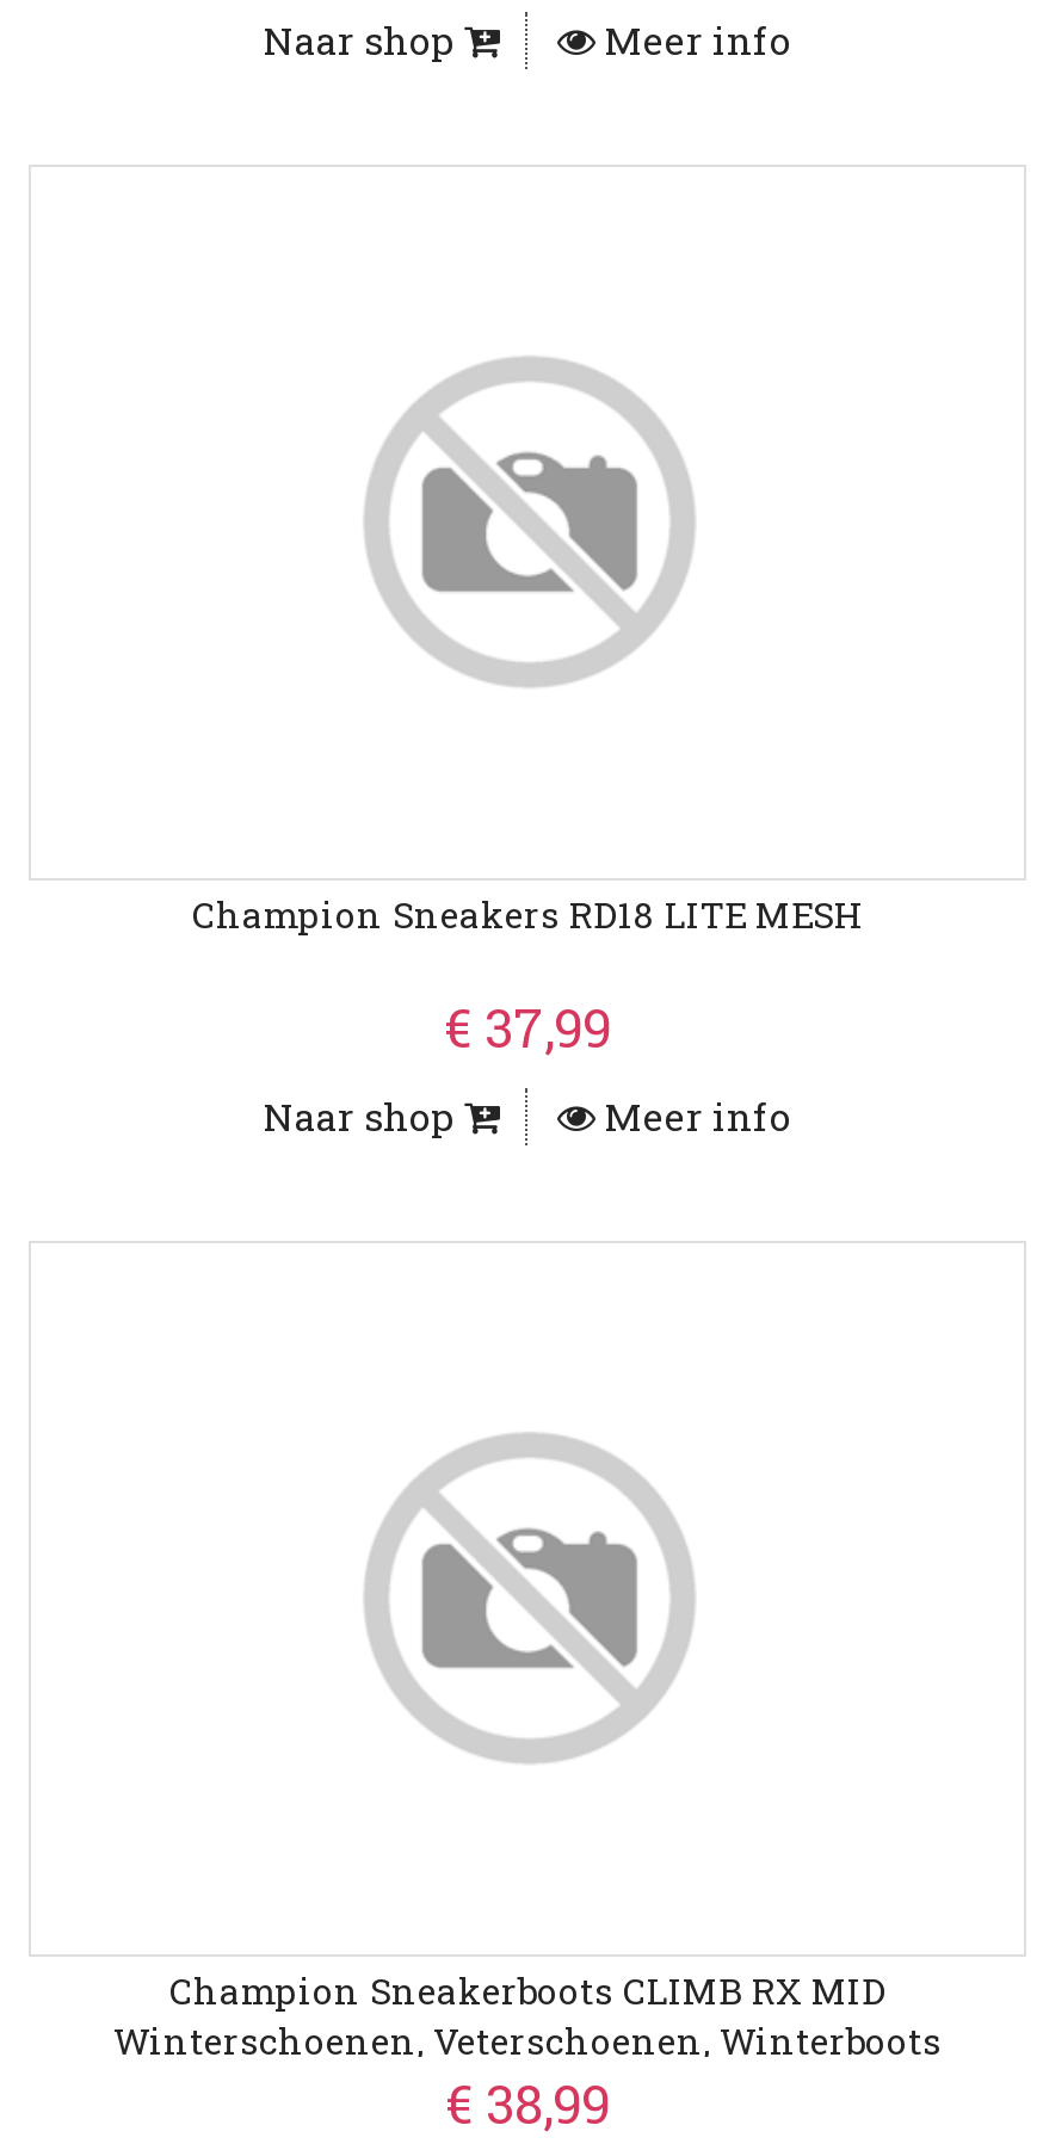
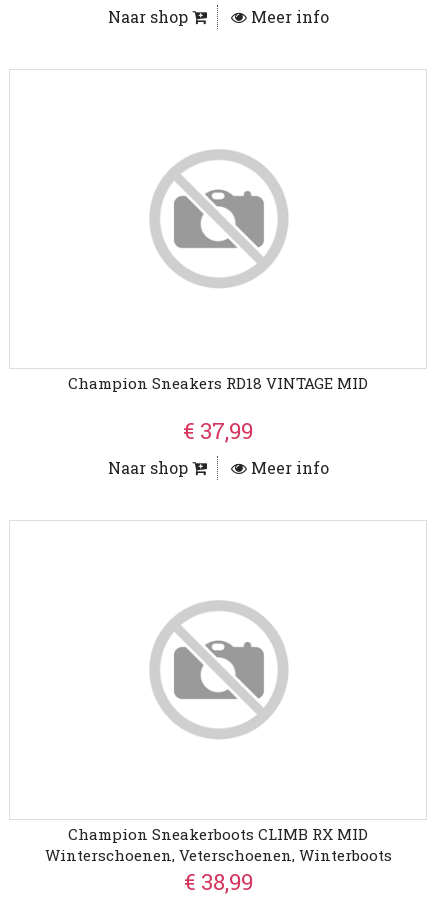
- Champion Sneakers RD18 LITE MESH
+ Champion Sneakers RD18 VINTAGE MID
